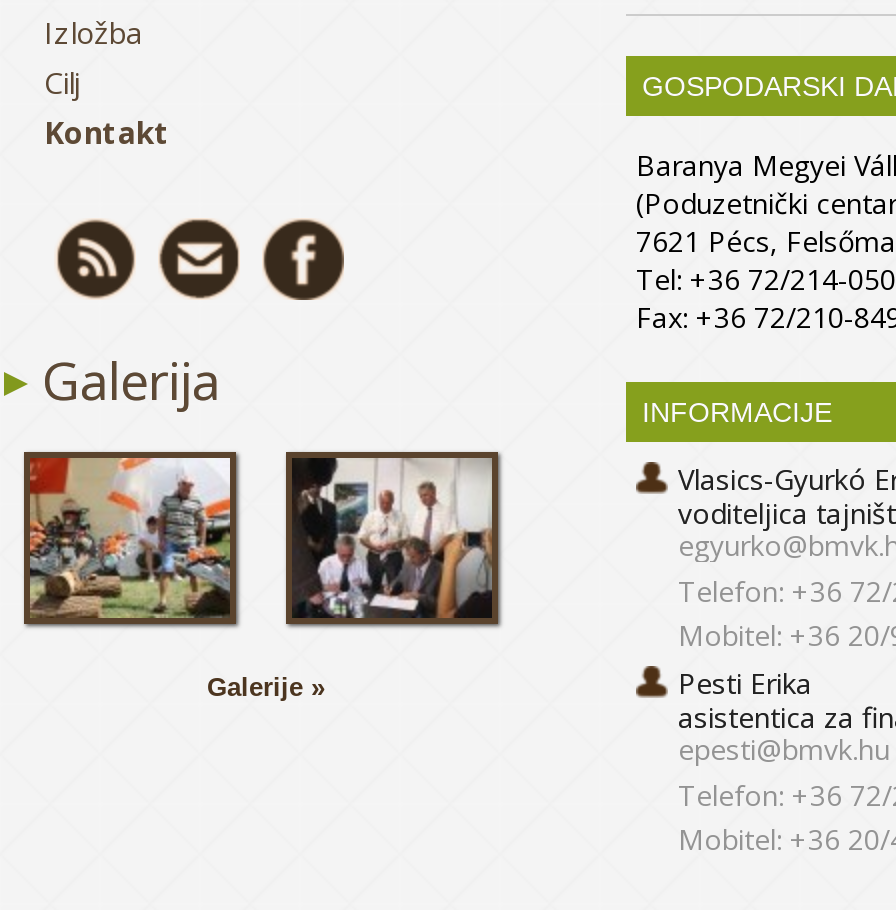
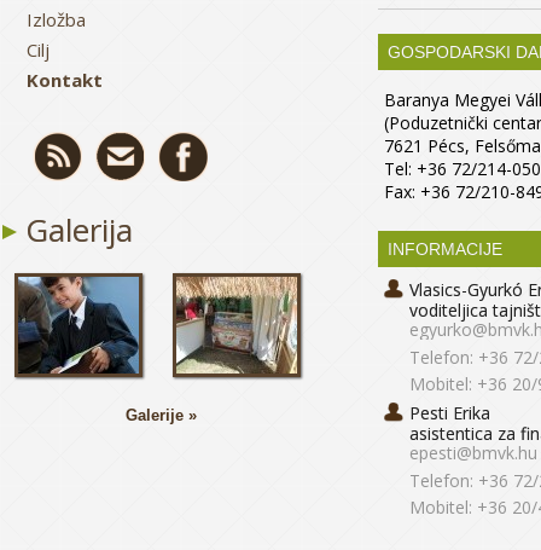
- [image]
+ [image]

- [image]
+ [image]
